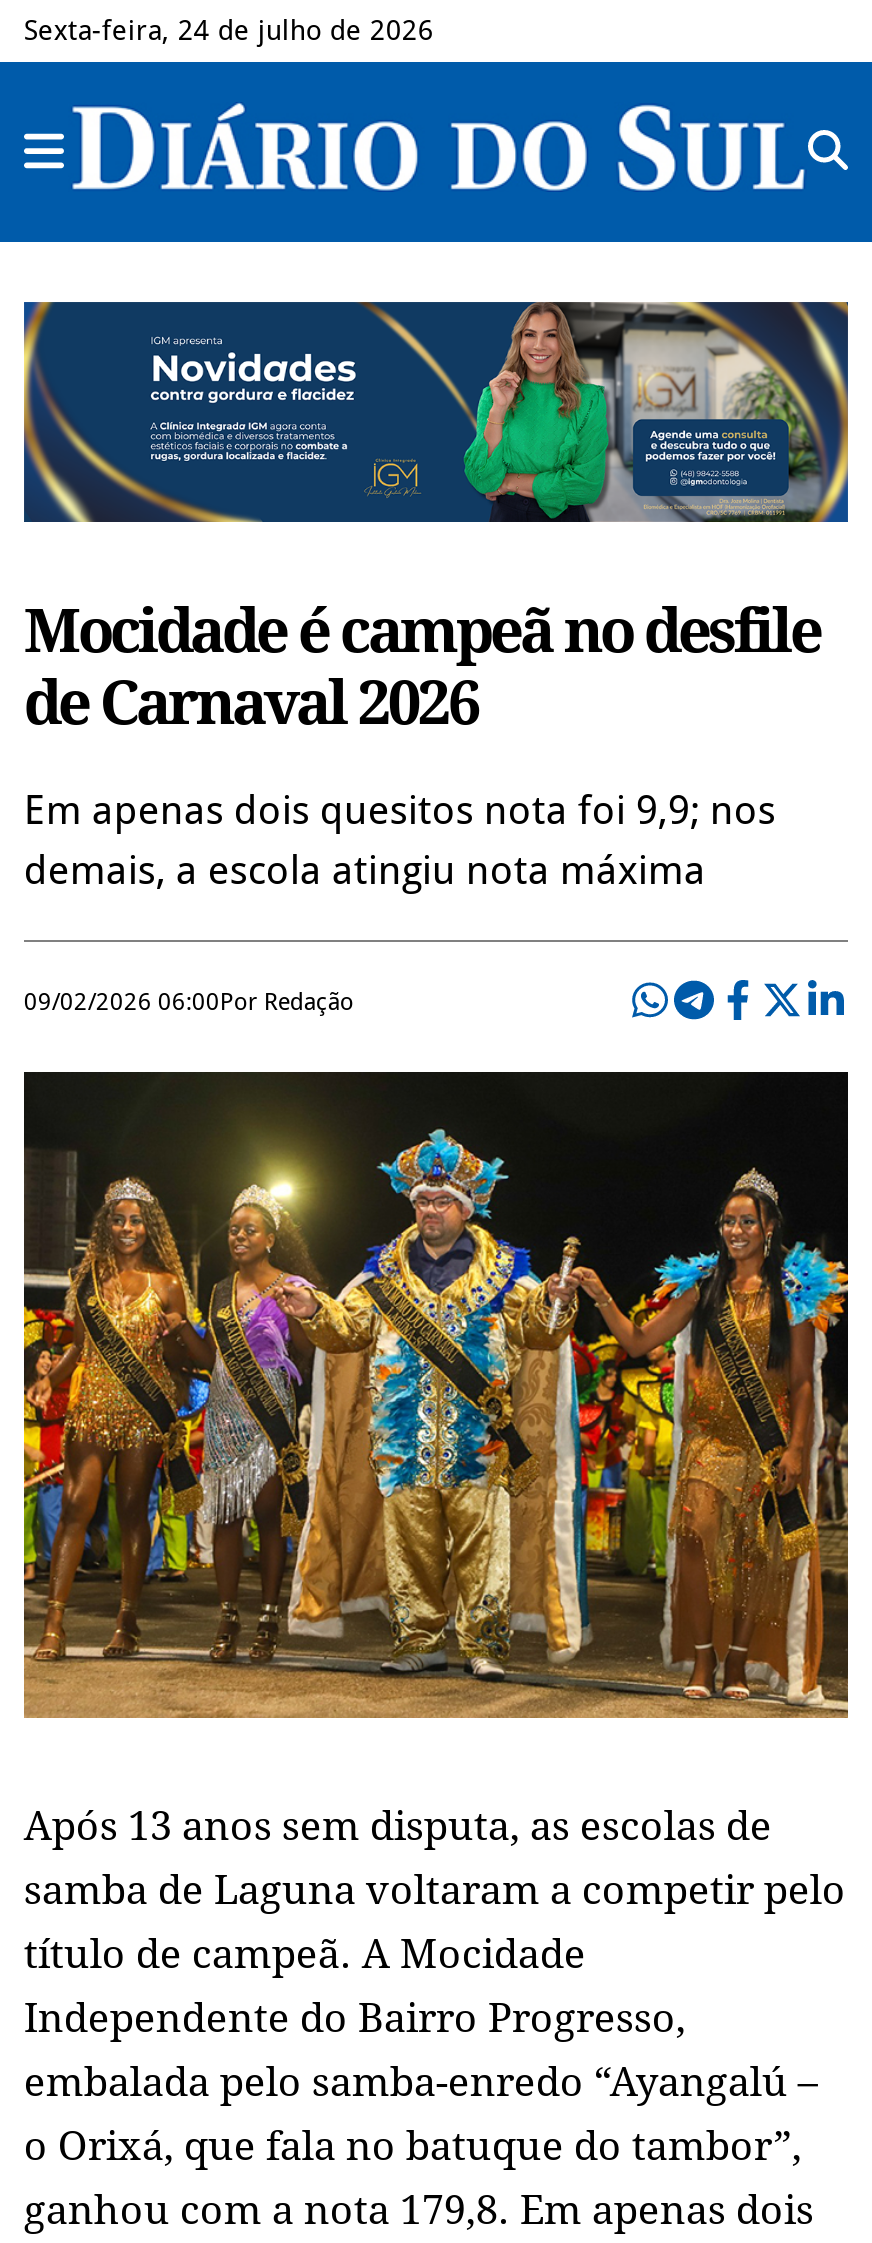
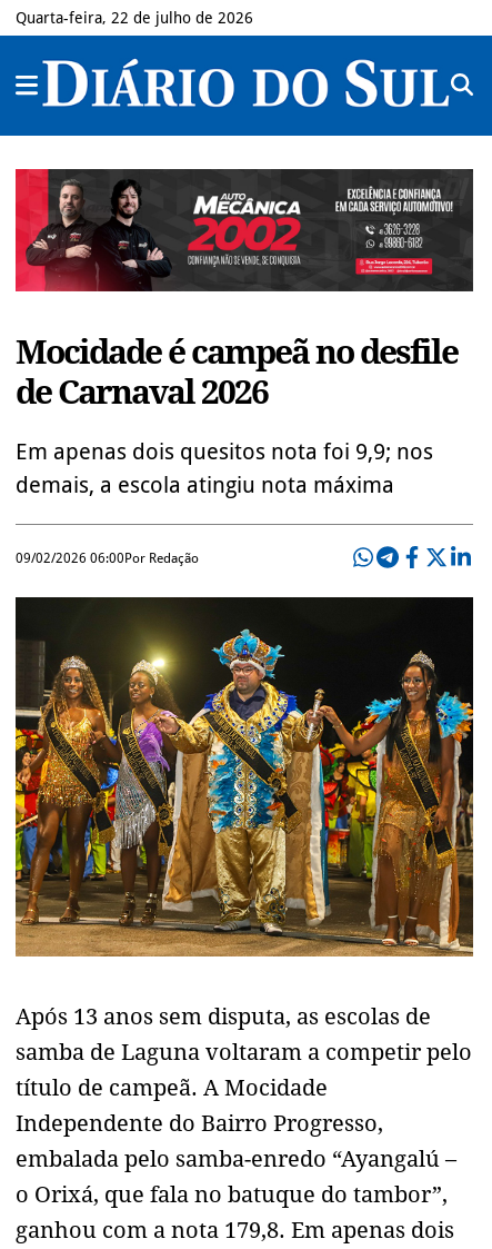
- Sexta-feira, 24 de julho de 2026
+ Quarta-feira, 22 de julho de 2026

- [image]
+ [image]
